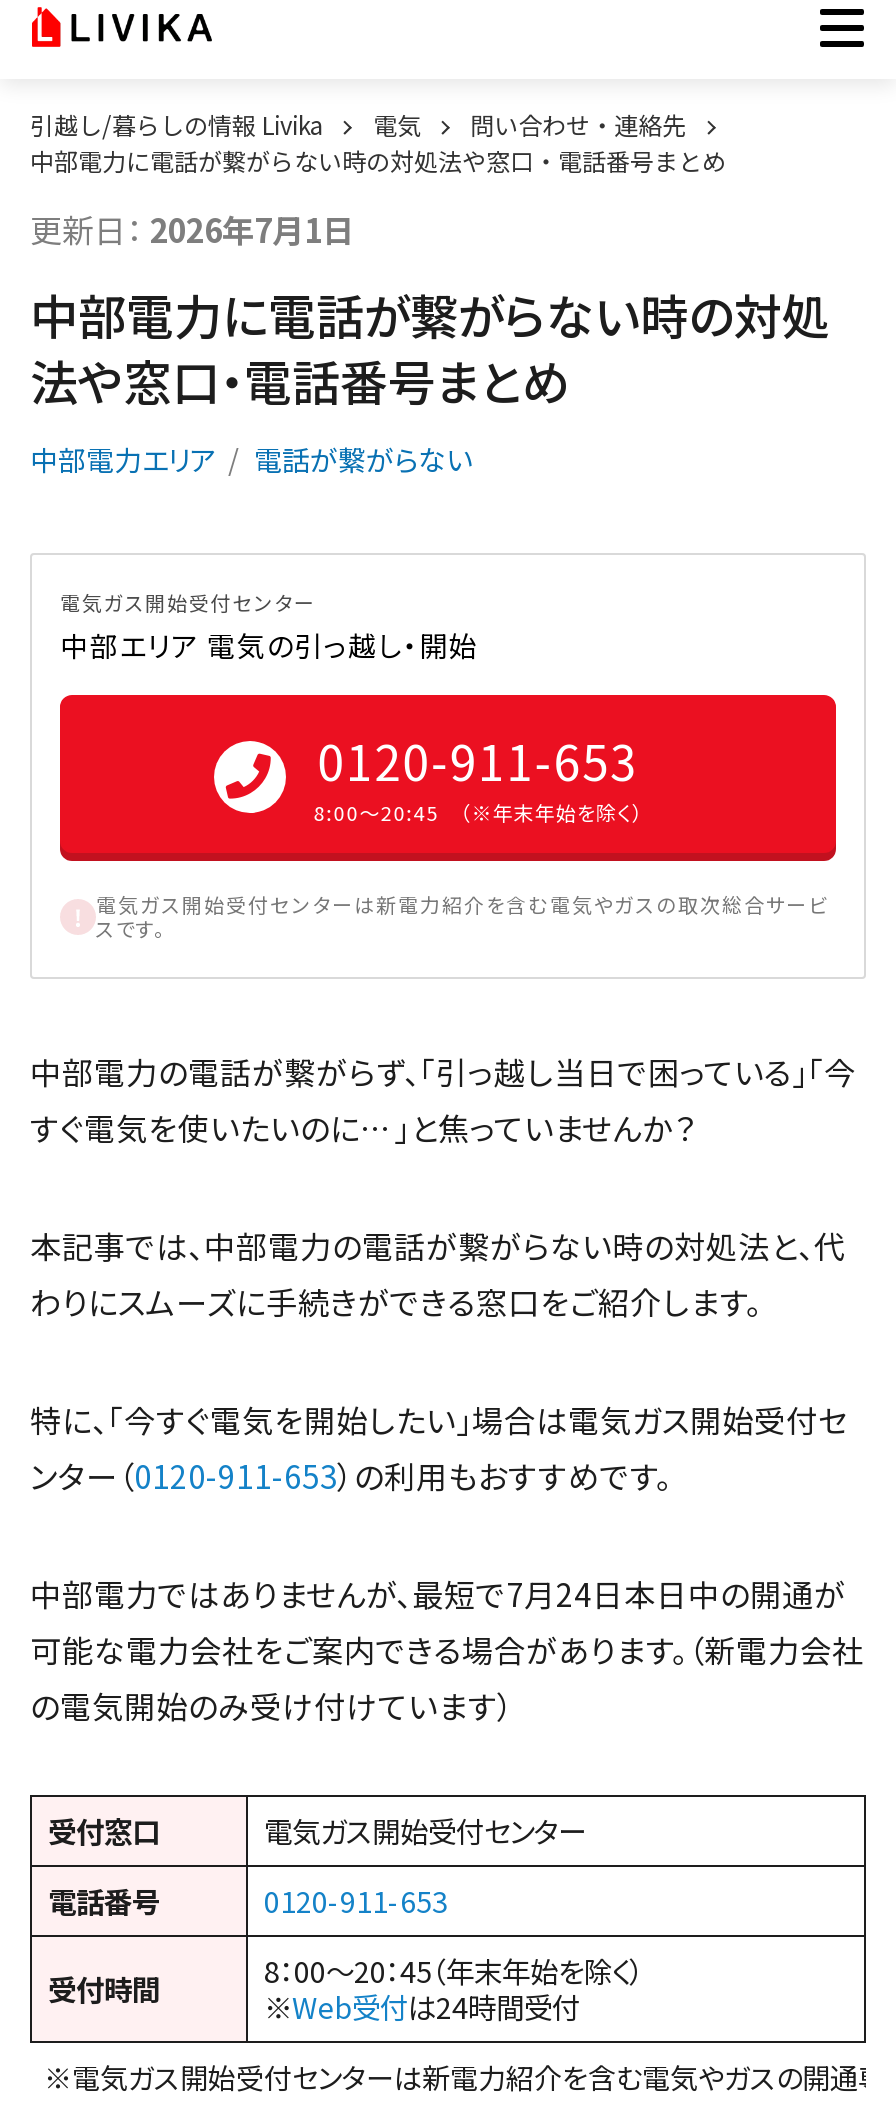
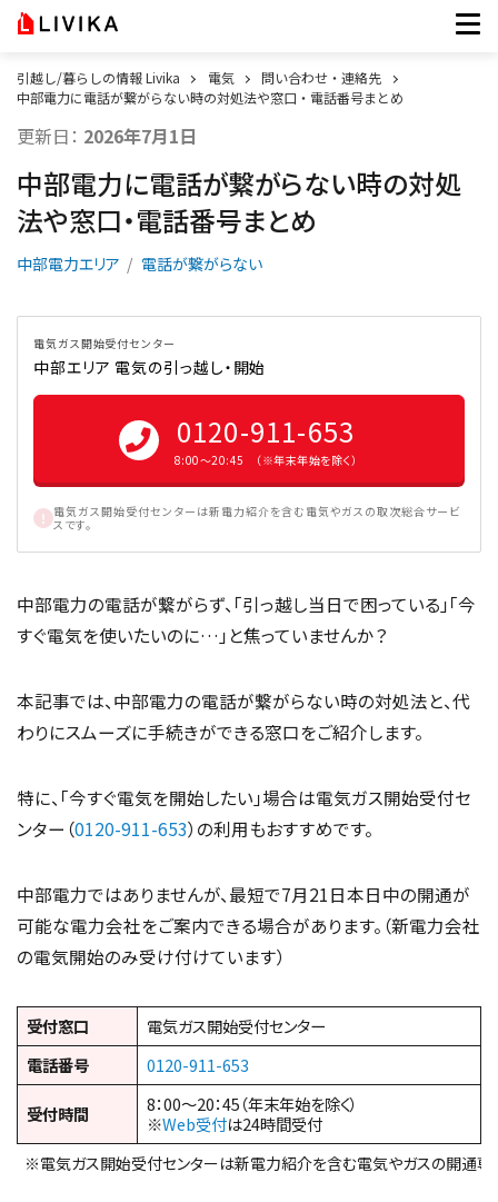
- 中部電力ではありませんが、最短で7月24日本日中の開通が
+ 中部電力ではありませんが、最短で7月21日本日中の開通が
